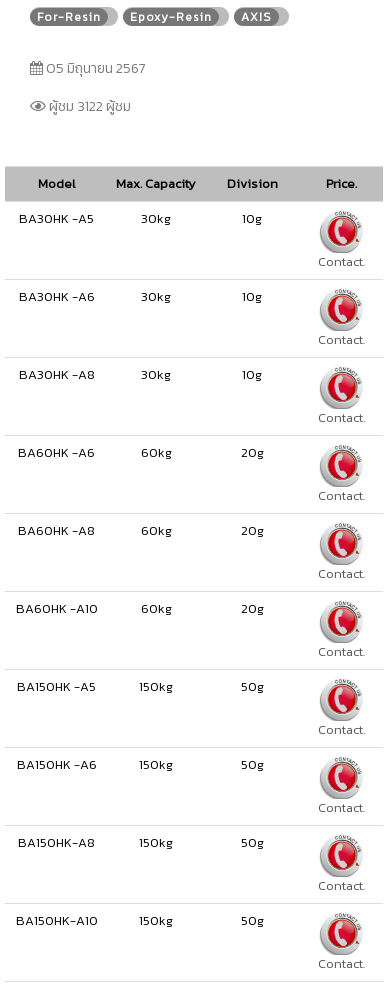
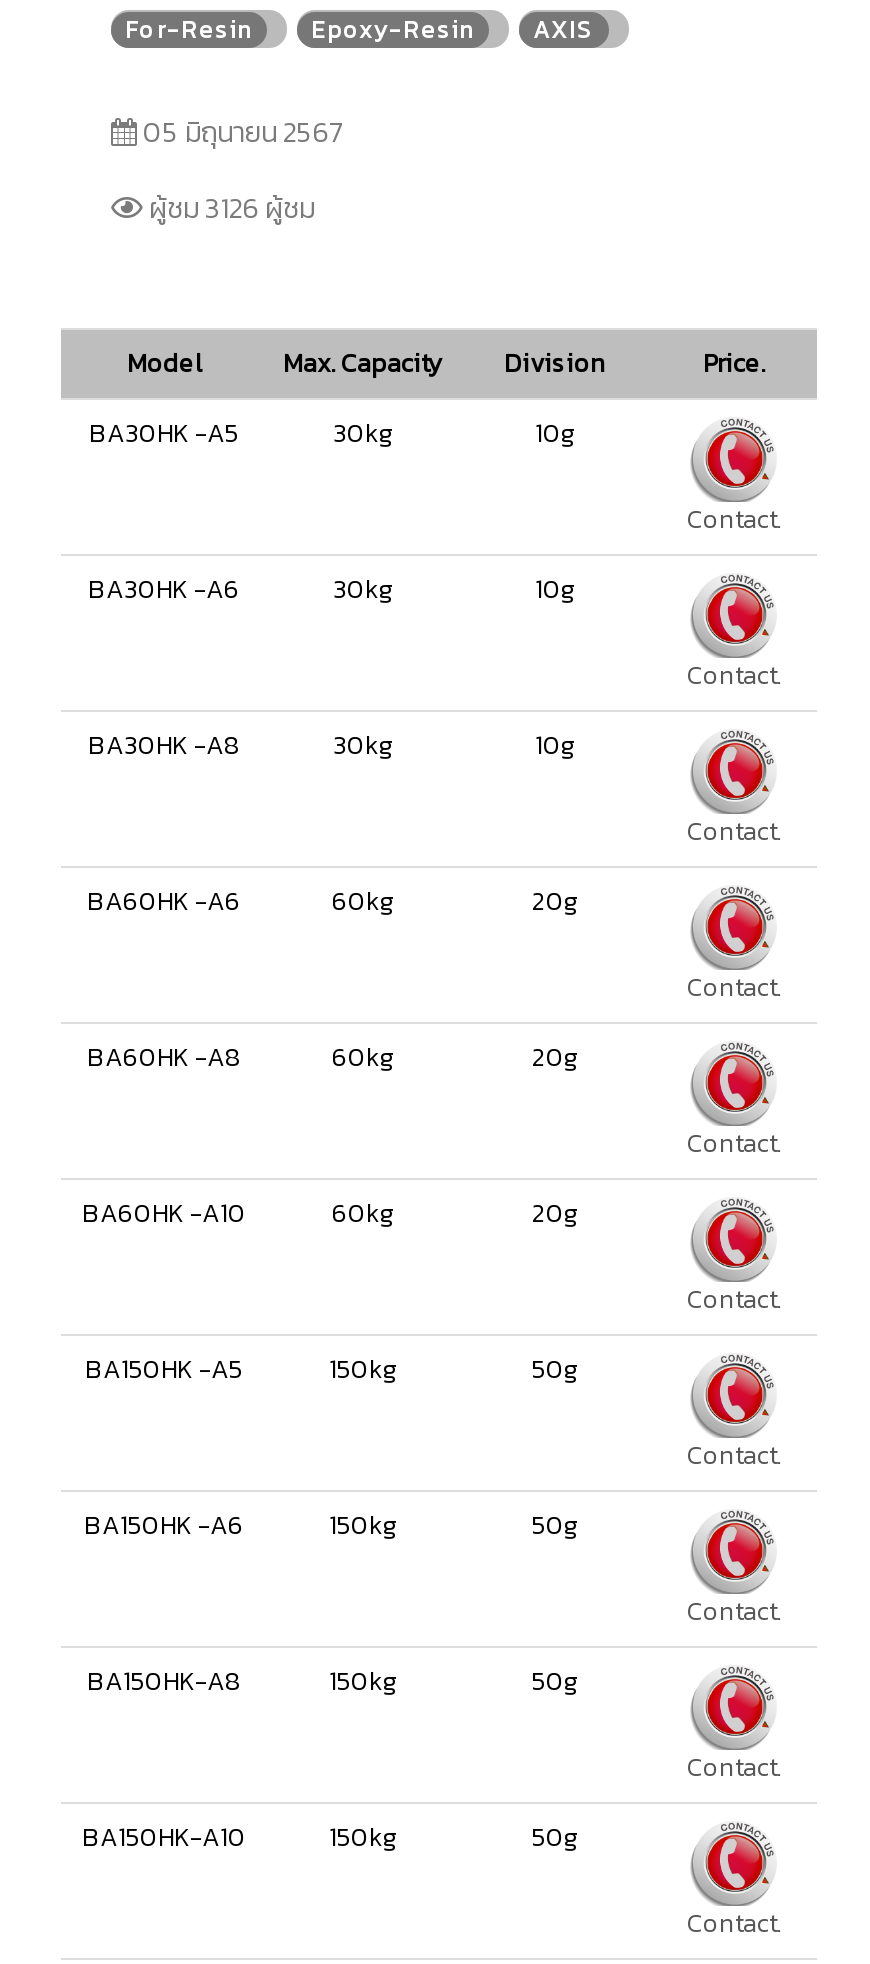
- ผู้ชม 3122 ผู้ชม
+ ผู้ชม 3126 ผู้ชม
